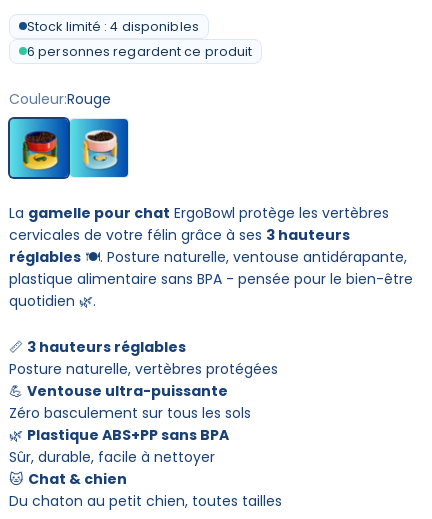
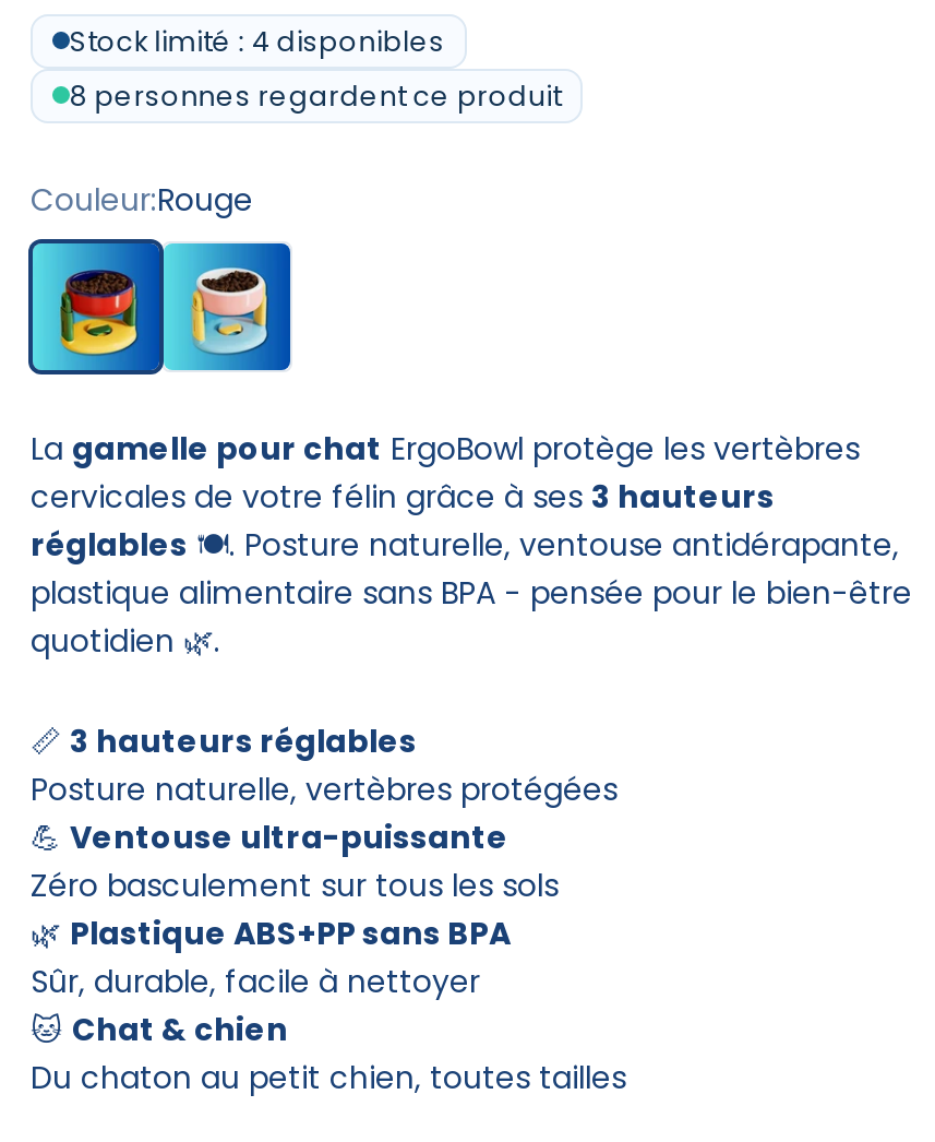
- 6 personnes regardent ce produit
+ 8 personnes regardent ce produit
